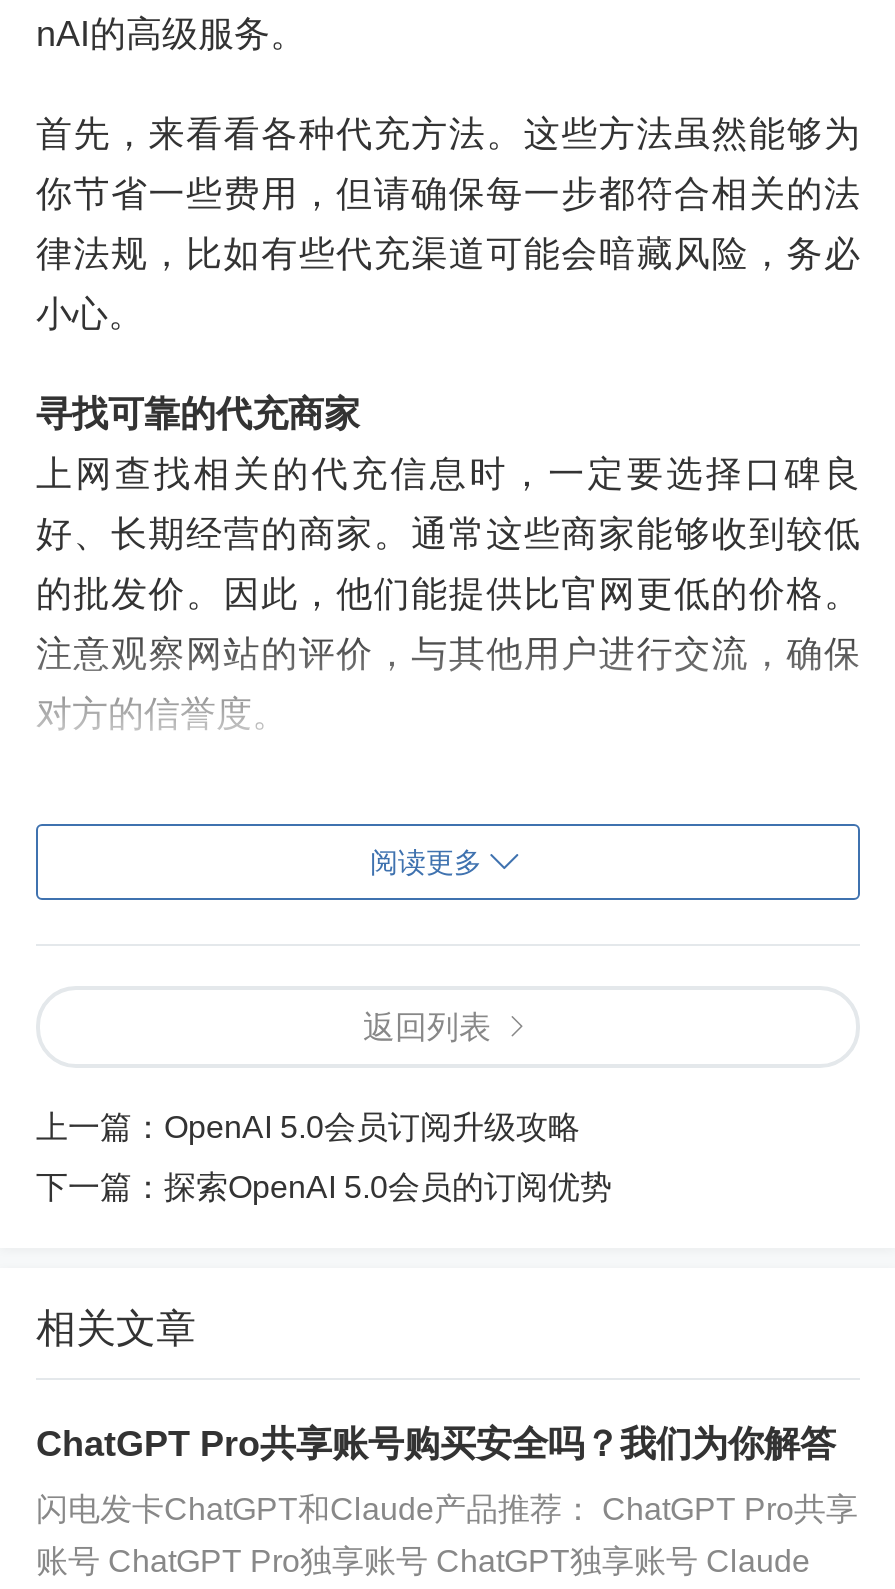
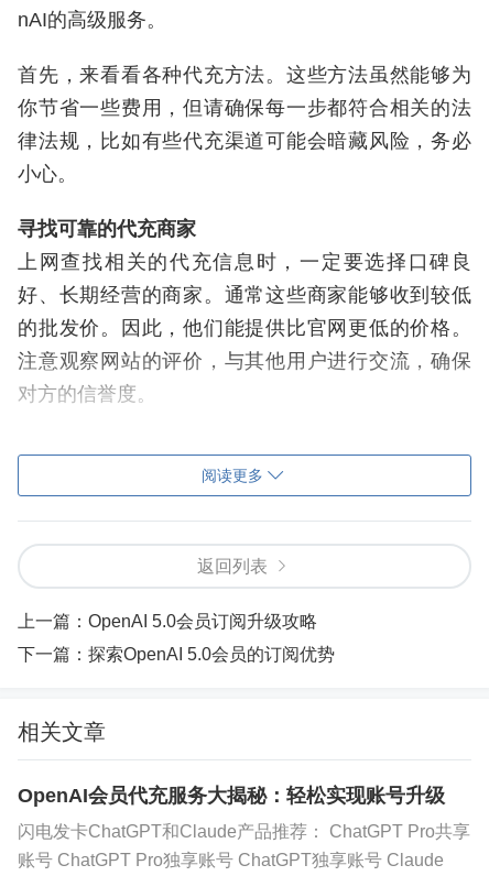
- ChatGPT Pro共享账号购买安全吗？我们为你解答
+ OpenAI会员代充服务大揭秘：轻松实现账号升级
